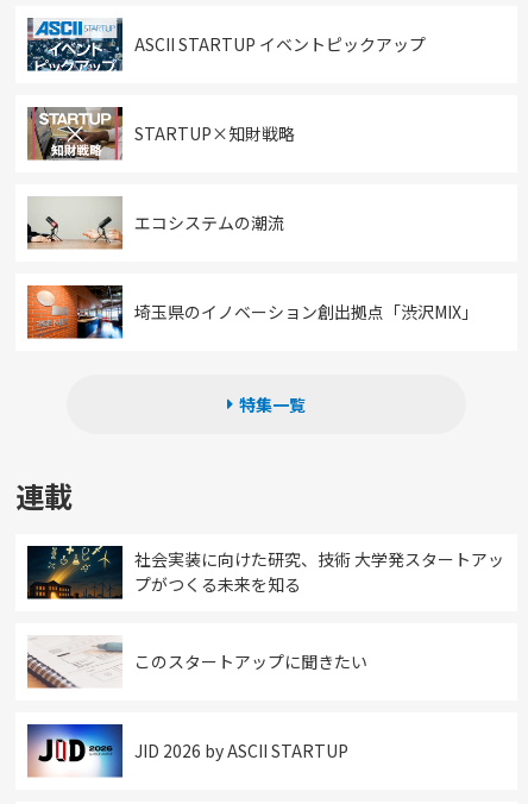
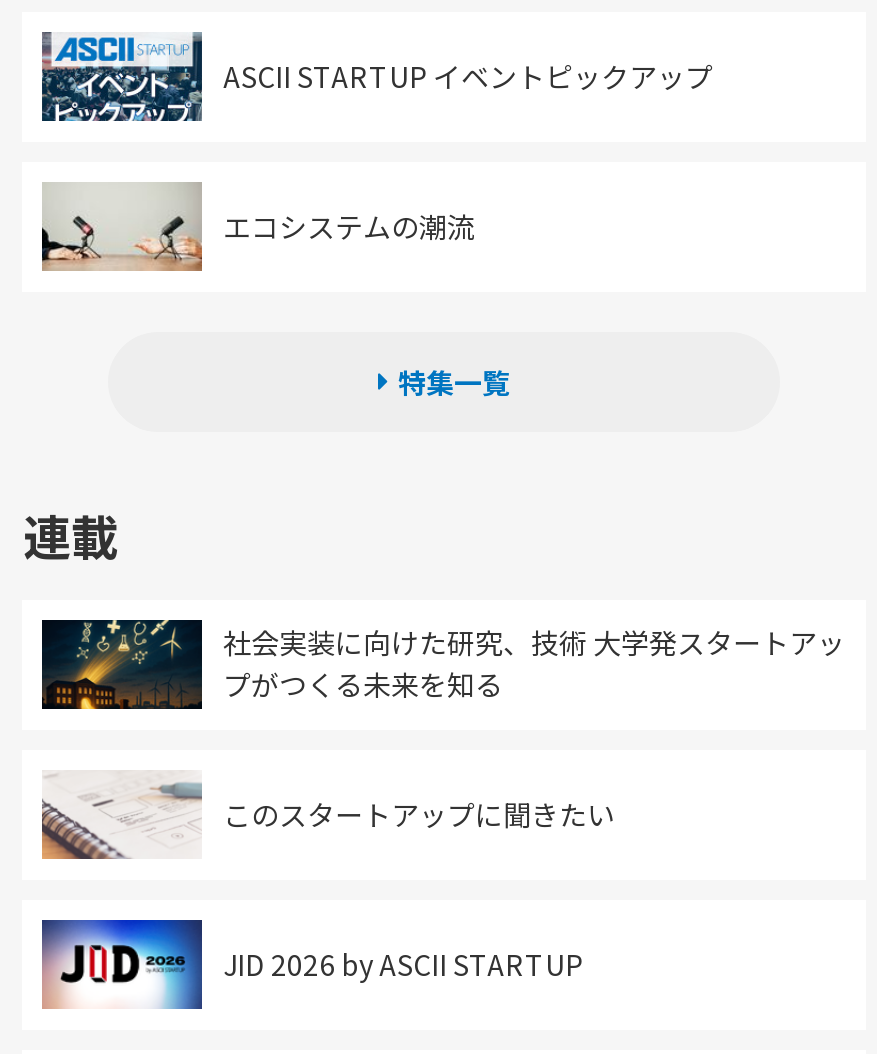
- [image]
- STARTUP×知財戦略

- [image]
- 埼玉県のイノベーション創出拠点「渋沢MIX」
